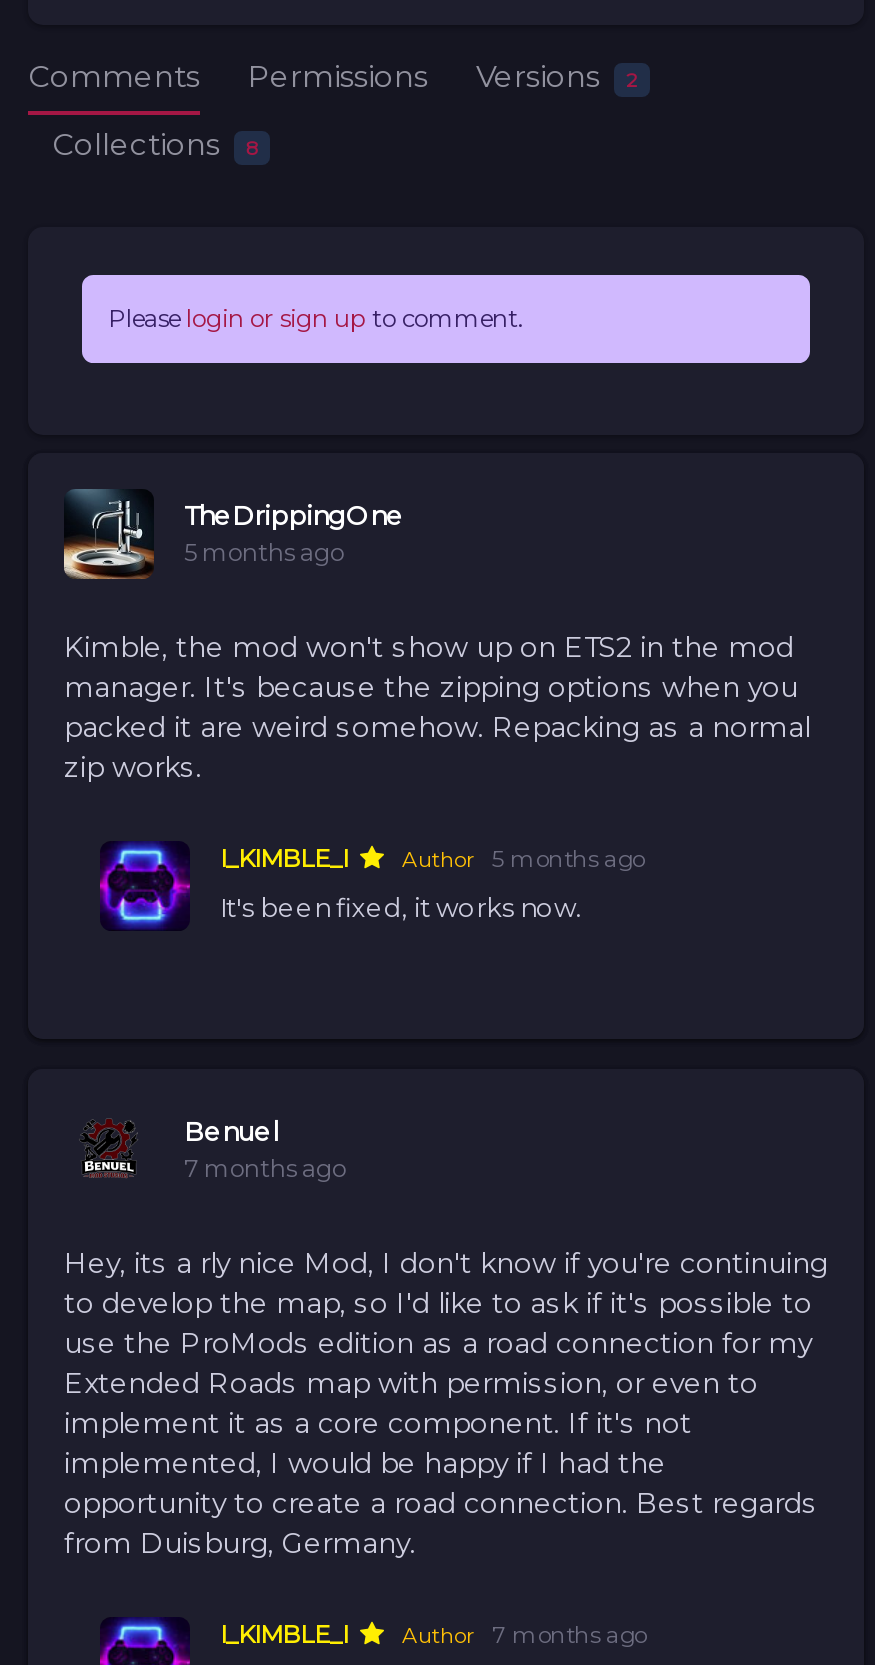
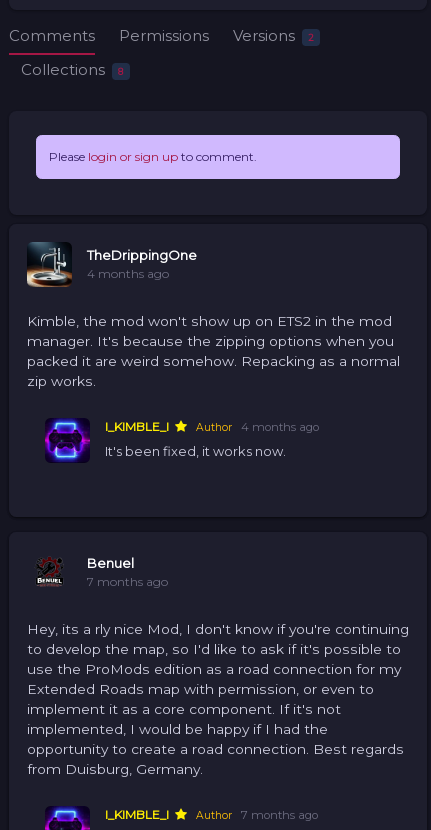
- 5 months ago
+ 4 months ago

- Author 5 months ago
+ Author 4 months ago
